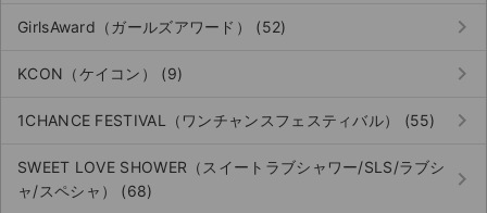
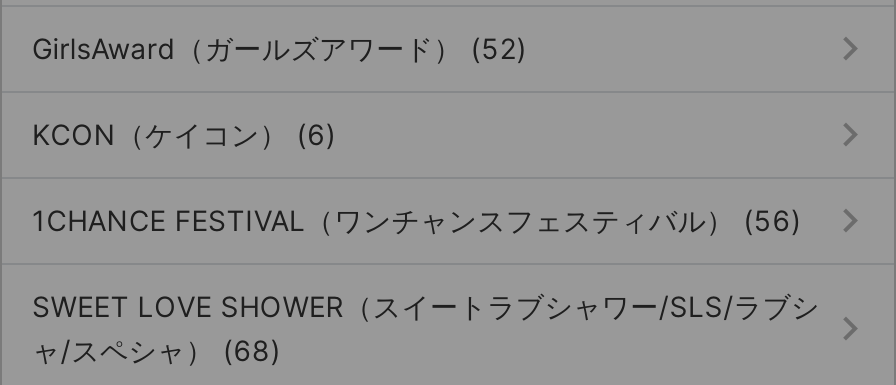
- KCON（ケイコン） (9)
+ KCON（ケイコン） (6)

- 1CHANCE FESTIVAL（ワンチャンスフェスティバル） (55)
+ 1CHANCE FESTIVAL（ワンチャンスフェスティバル） (56)
